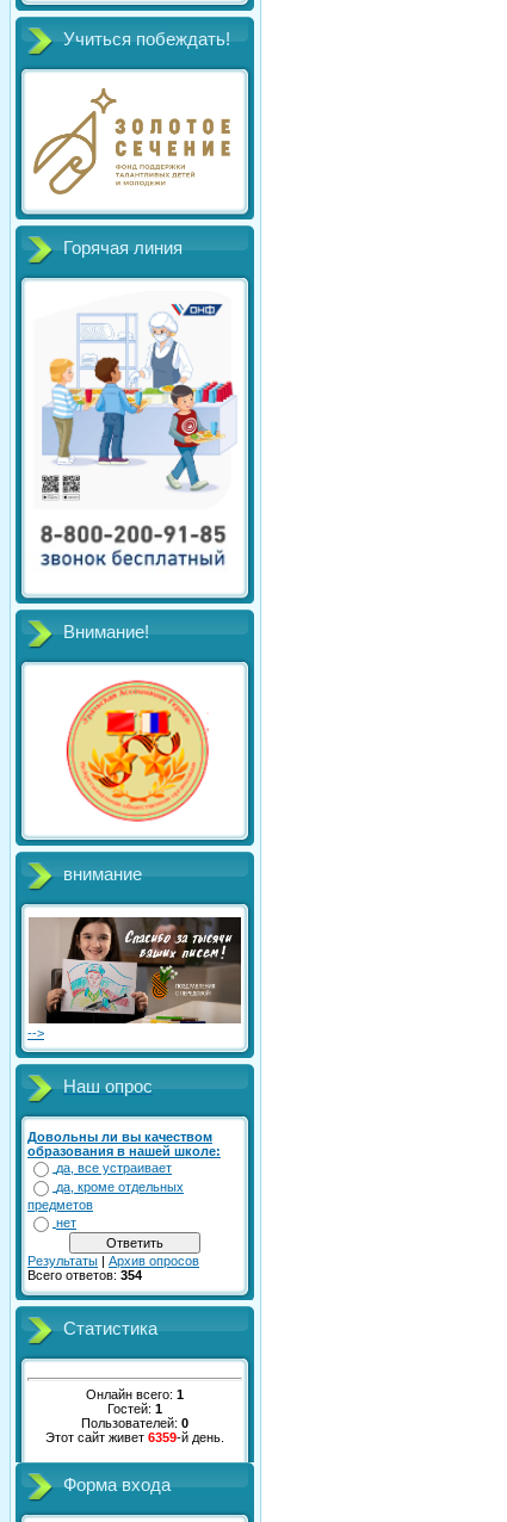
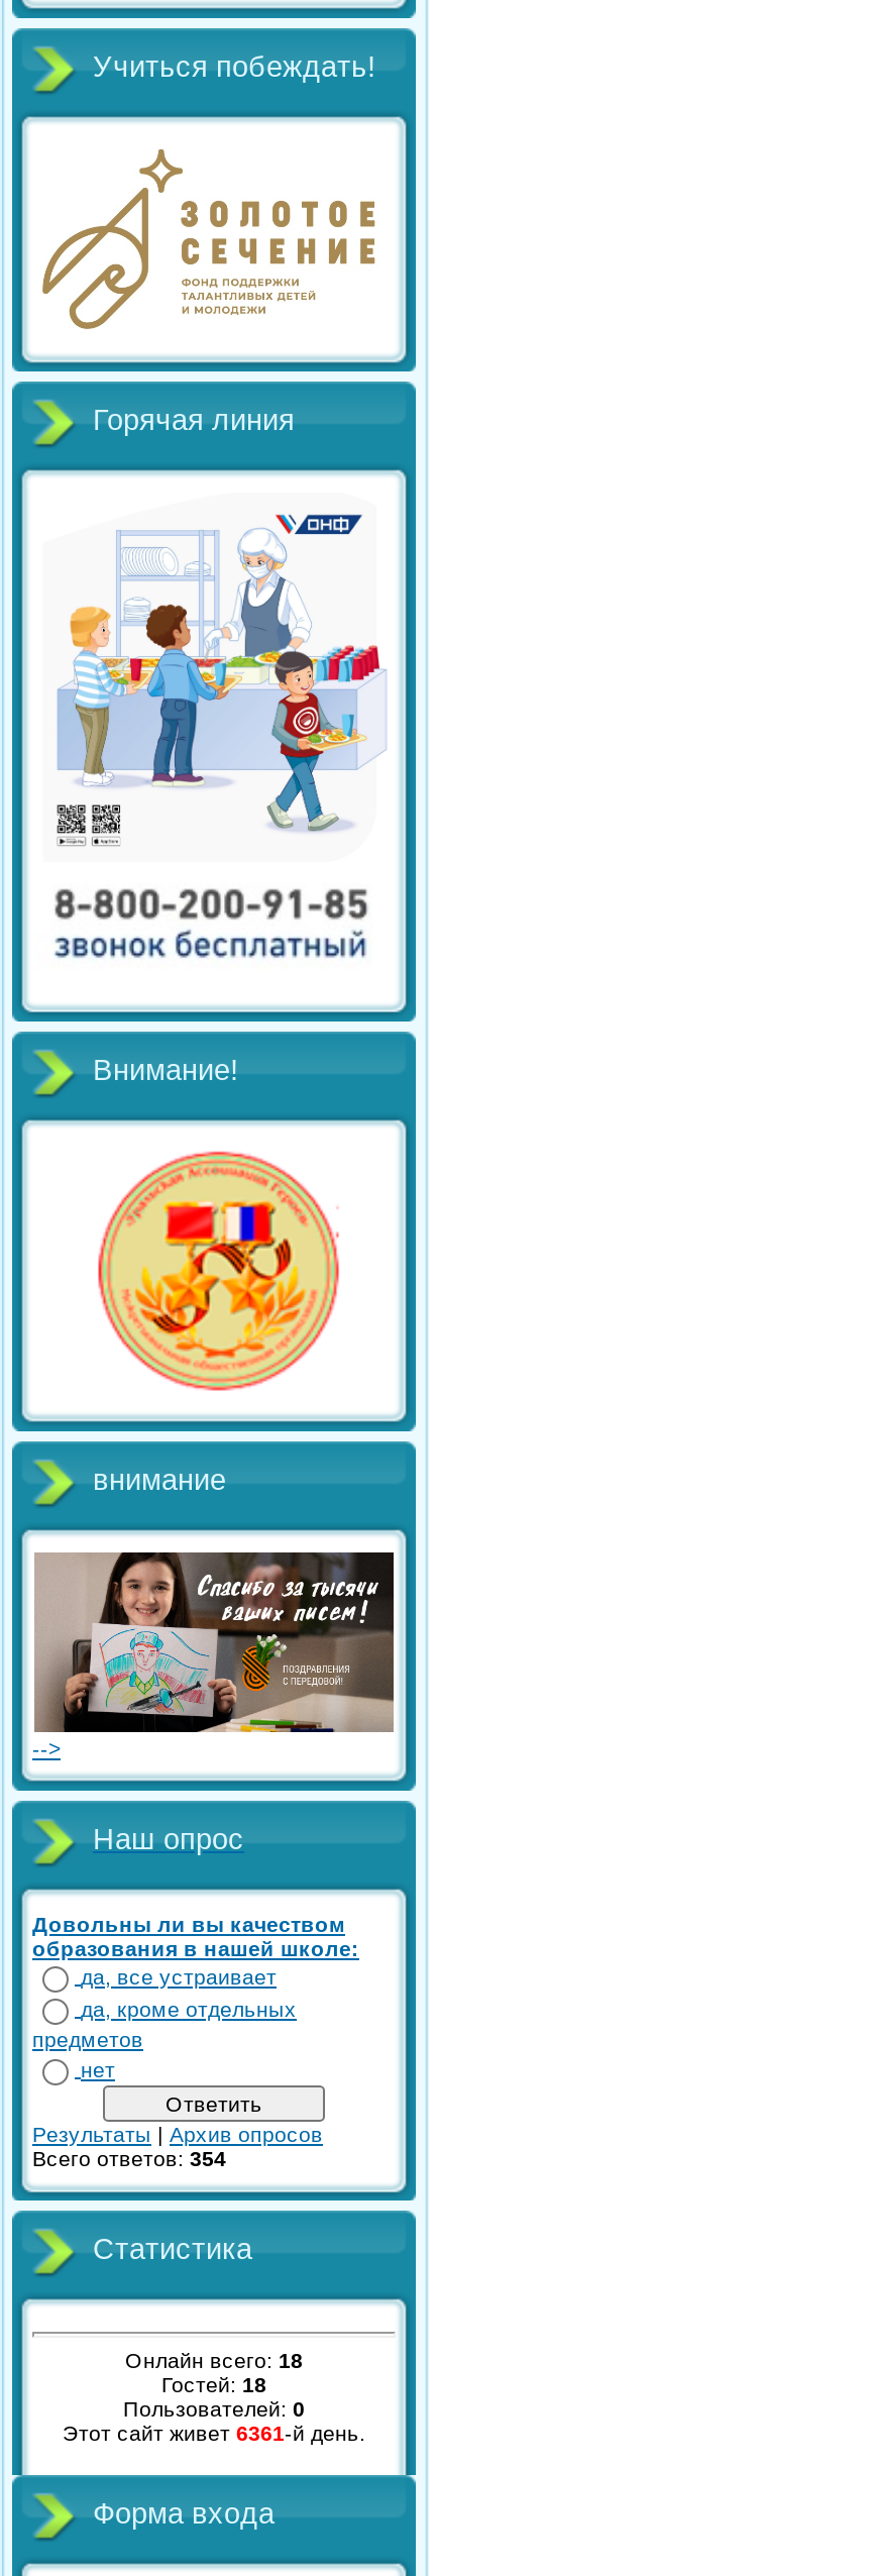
- Онлайн всего: 1
+ Онлайн всего: 18

- Гостей: 1
+ Гостей: 18

- Этот сайт живет 6359-й день.
+ Этот сайт живет 6361-й день.
